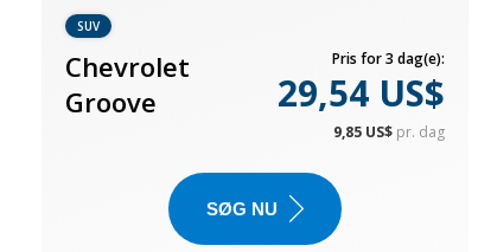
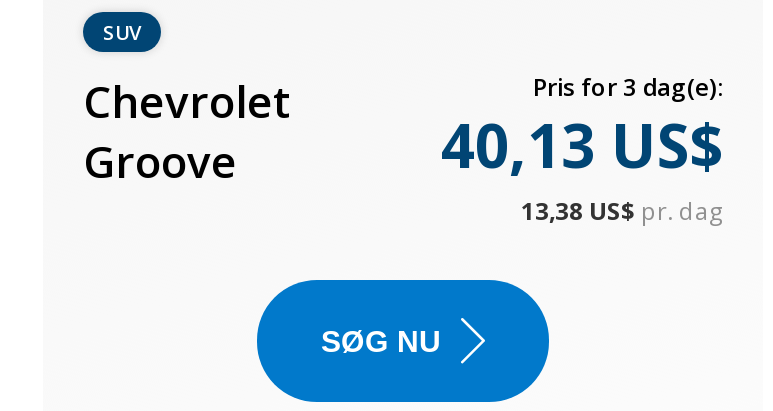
- 29,54 US$
+ 40,13 US$

- 9,85 US$ pr. dag
+ 13,38 US$ pr. dag
